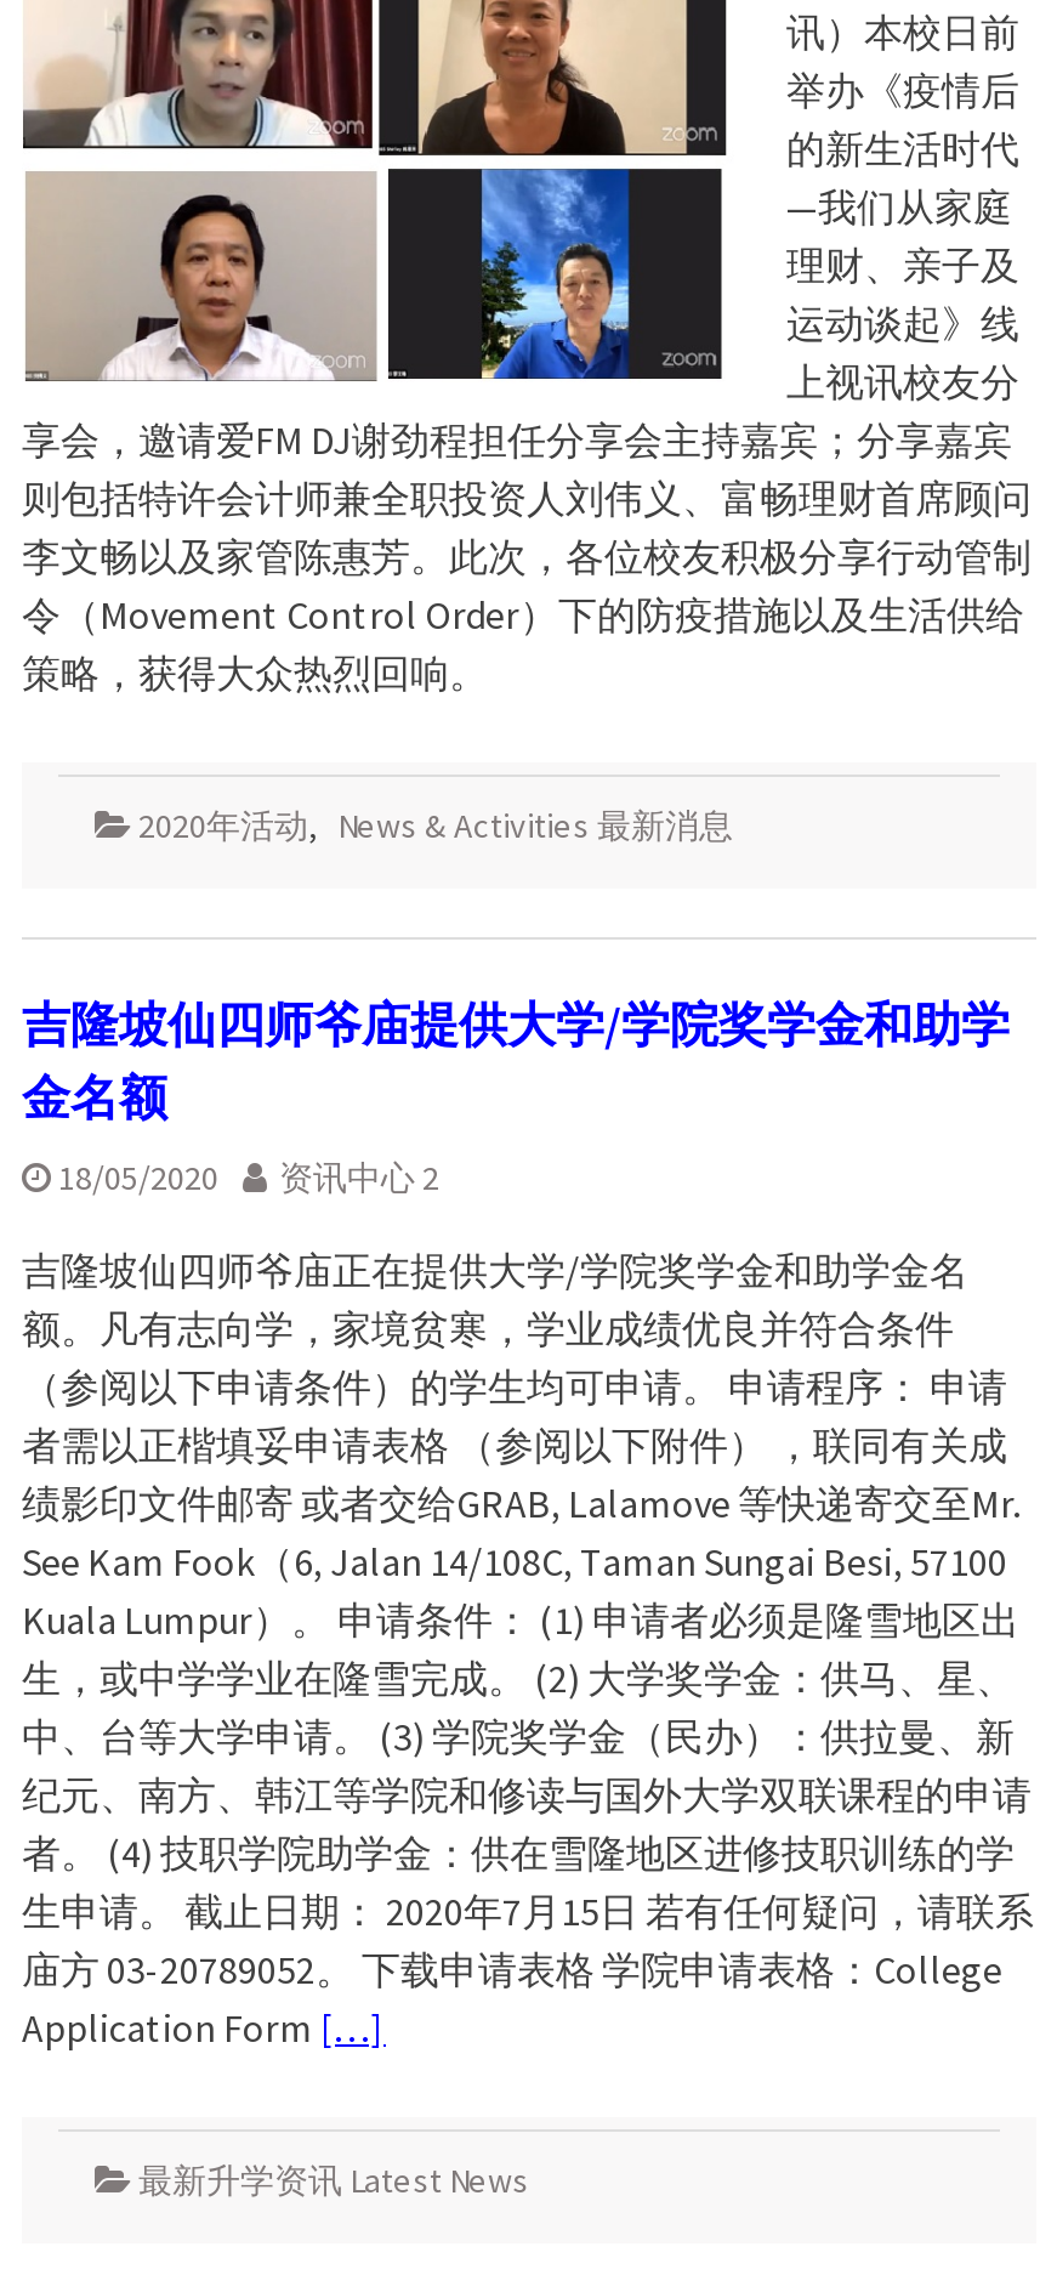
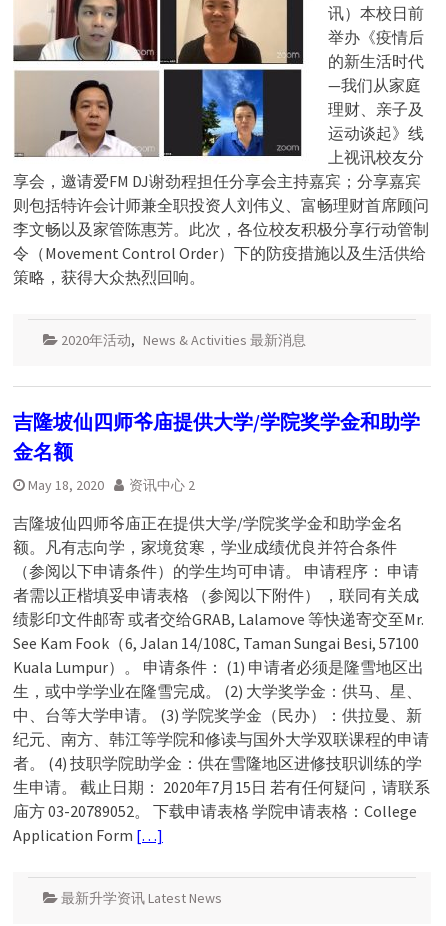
- 18/05/2020 资讯中心 2
+ May 18, 2020 资讯中心 2
